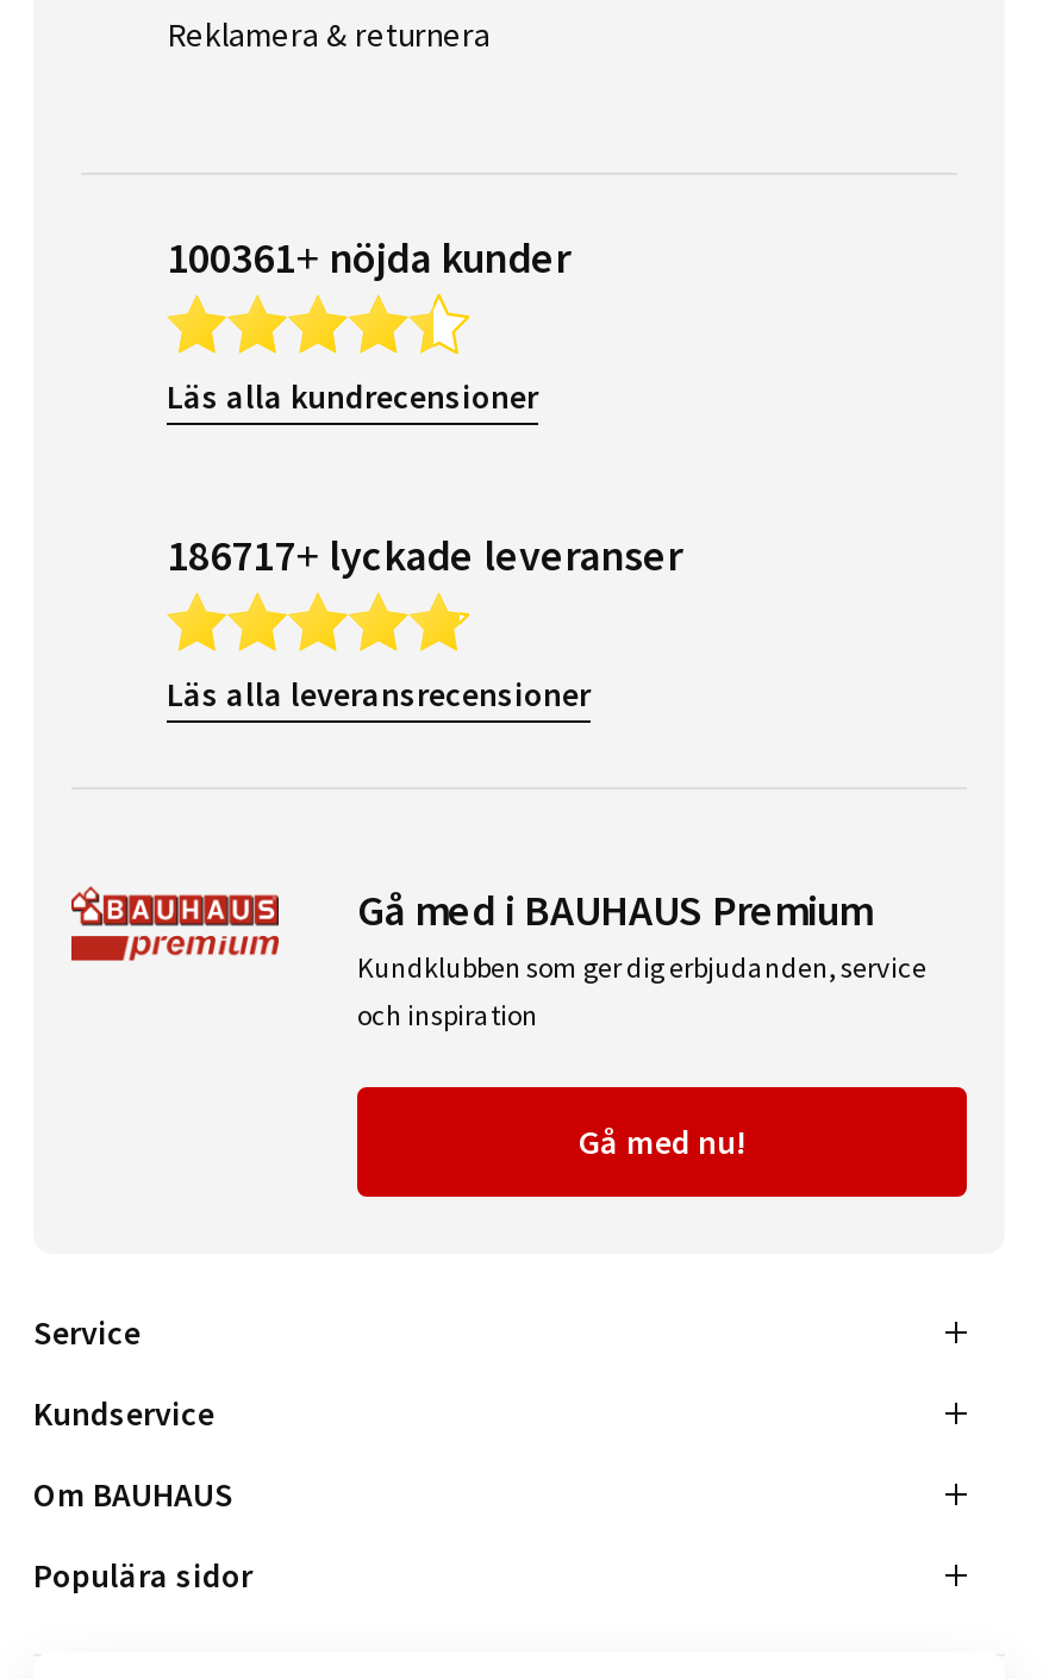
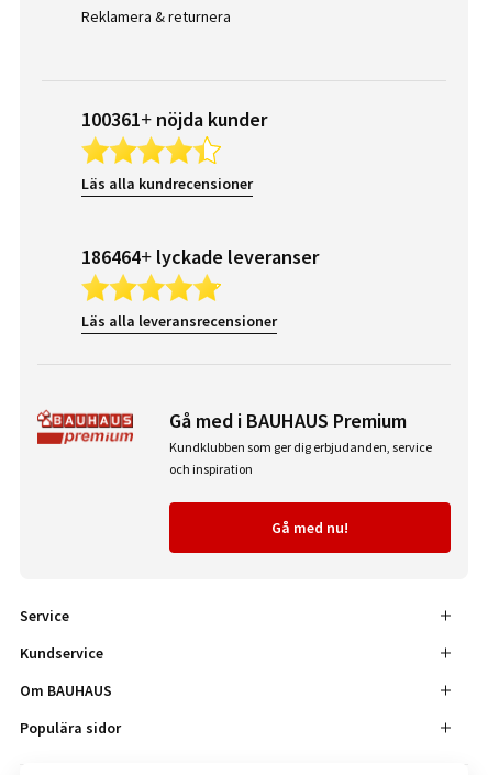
- 186717+ lyckade leveranser
+ 186464+ lyckade leveranser
